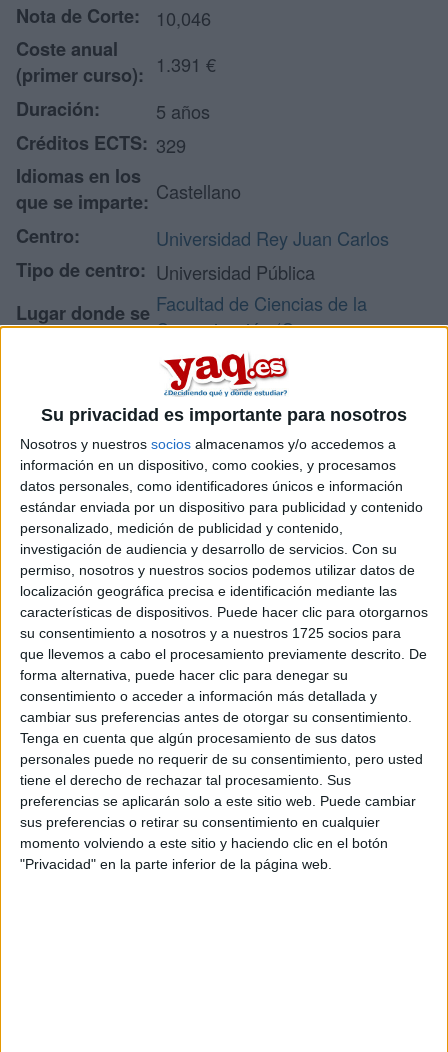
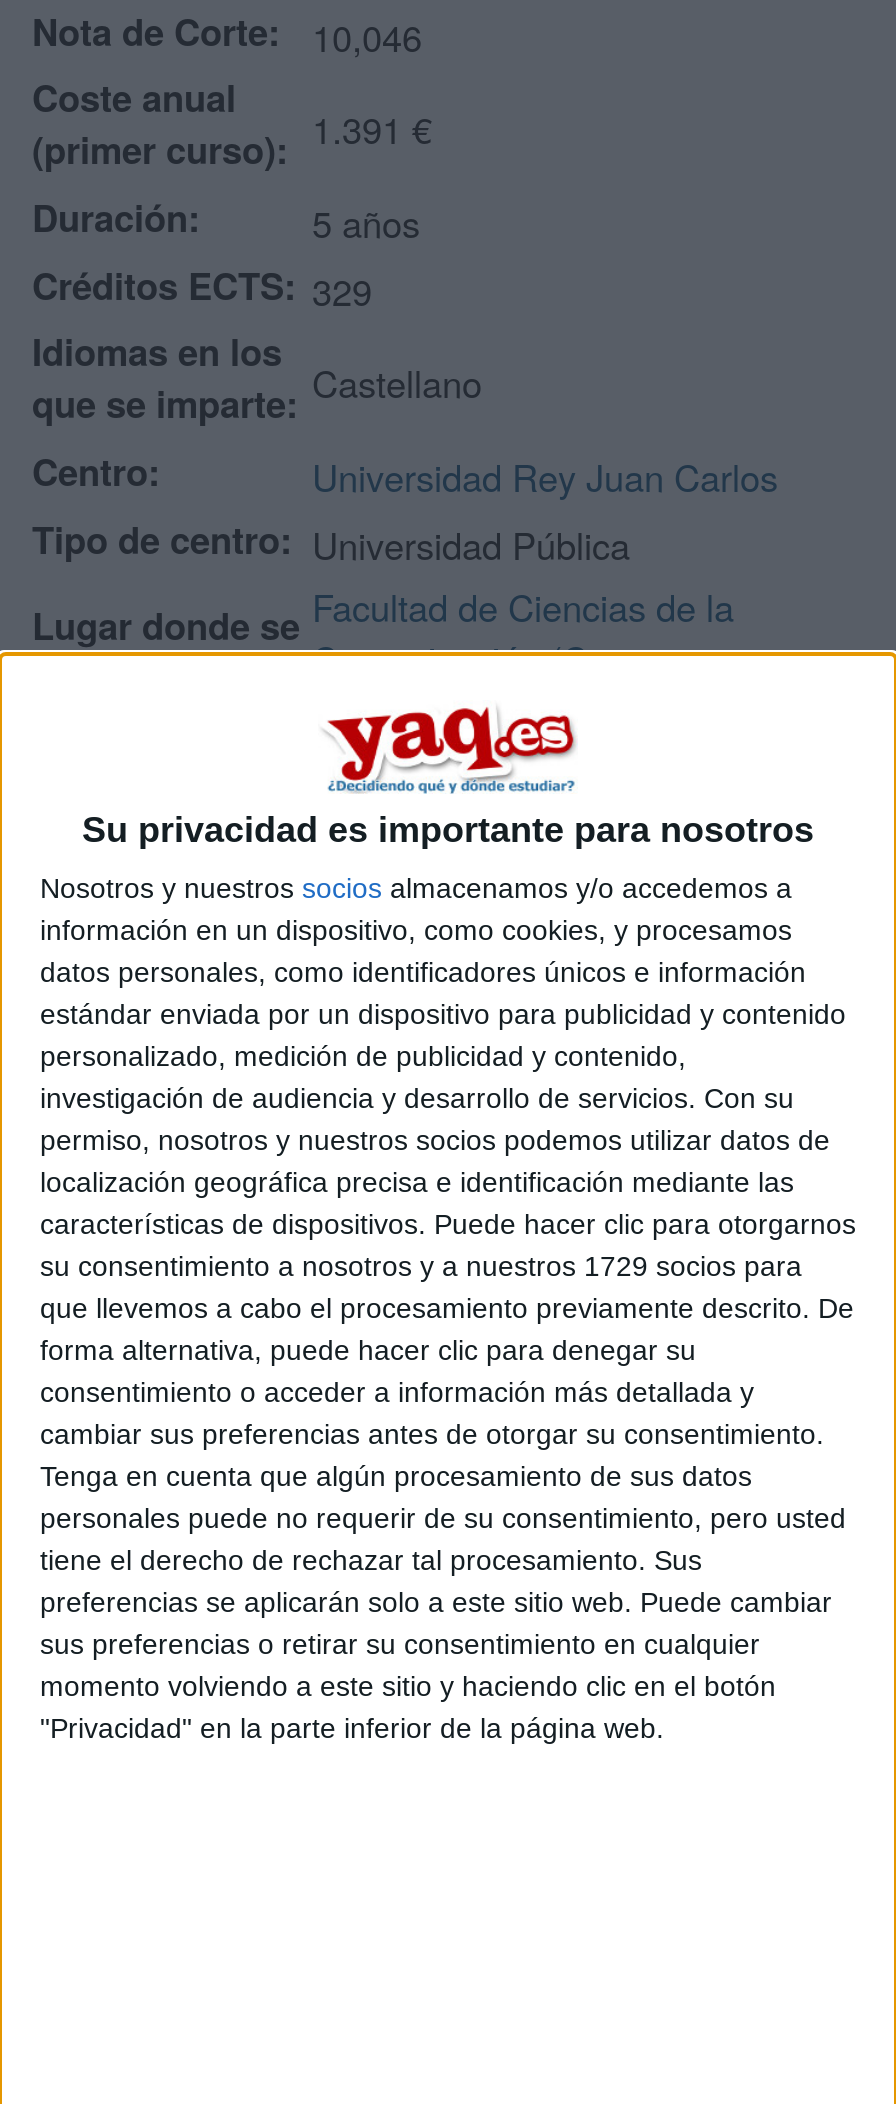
- su consentimiento a nosotros y a nuestros 1725 socios para
+ su consentimiento a nosotros y a nuestros 1729 socios para
